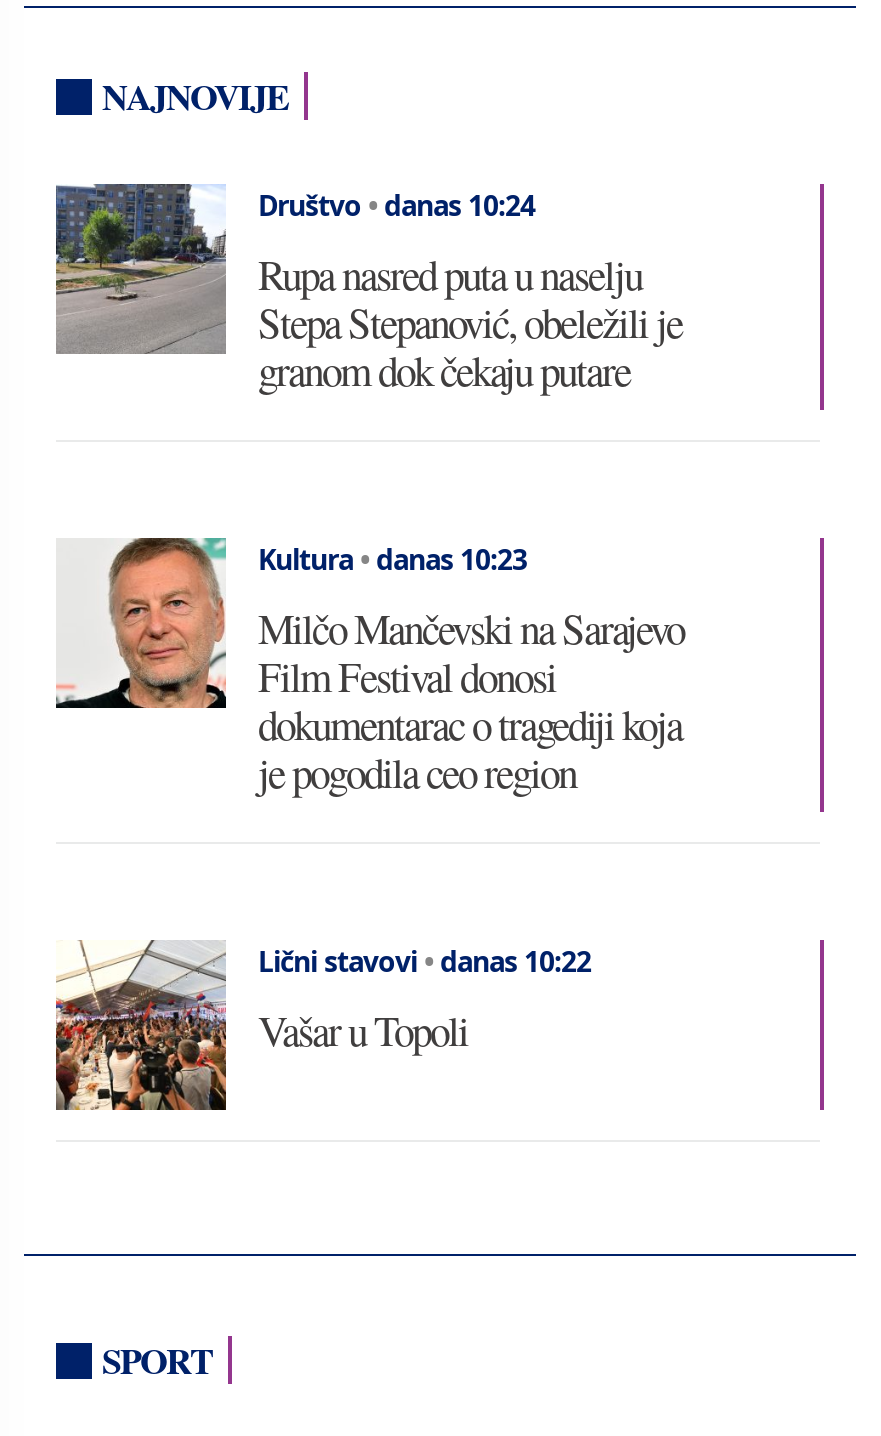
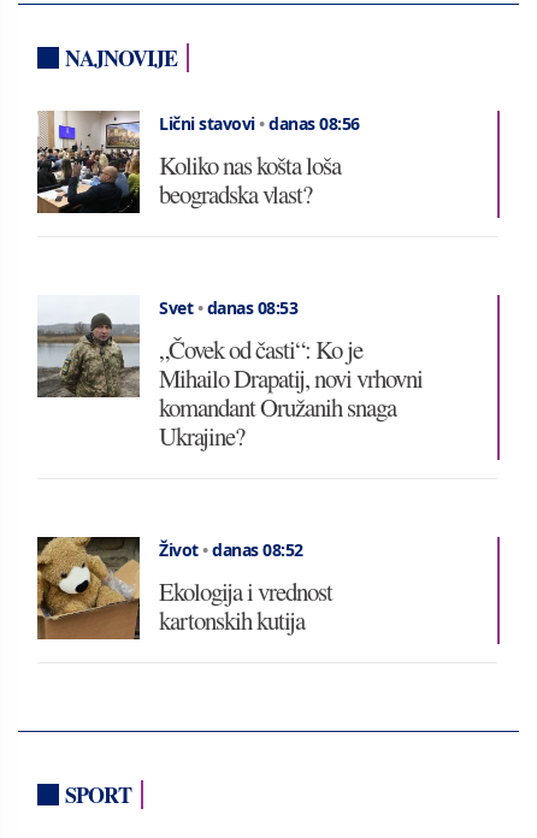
- [image]
- Društvo • danas 10:24
- Rupa nasred puta u naselju
- Stepa Stepanović, obeležili je
- granom dok čekaju putare
+ [image]
+ Lični stavovi • danas 08:56
+ Koliko nas košta loša
+ beogradska vlast?

- [image]
- Kultura • danas 10:23
- Milčo Mančevski na Sarajevo
- Film Festival donosi
- dokumentarac o tragediji koja
- je pogodila ceo region
+ [image]
+ Svet • danas 08:53
+ „Čovek od časti“: Ko je
+ Mihailo Drapatij, novi vrhovni
+ komandant Oružanih snaga
+ Ukrajine?

- [image]
- Lični stavovi • danas 10:22
- Vašar u Topoli
+ [image]
+ Život • danas 08:52
+ Ekologija i vrednost
+ kartonskih kutija
